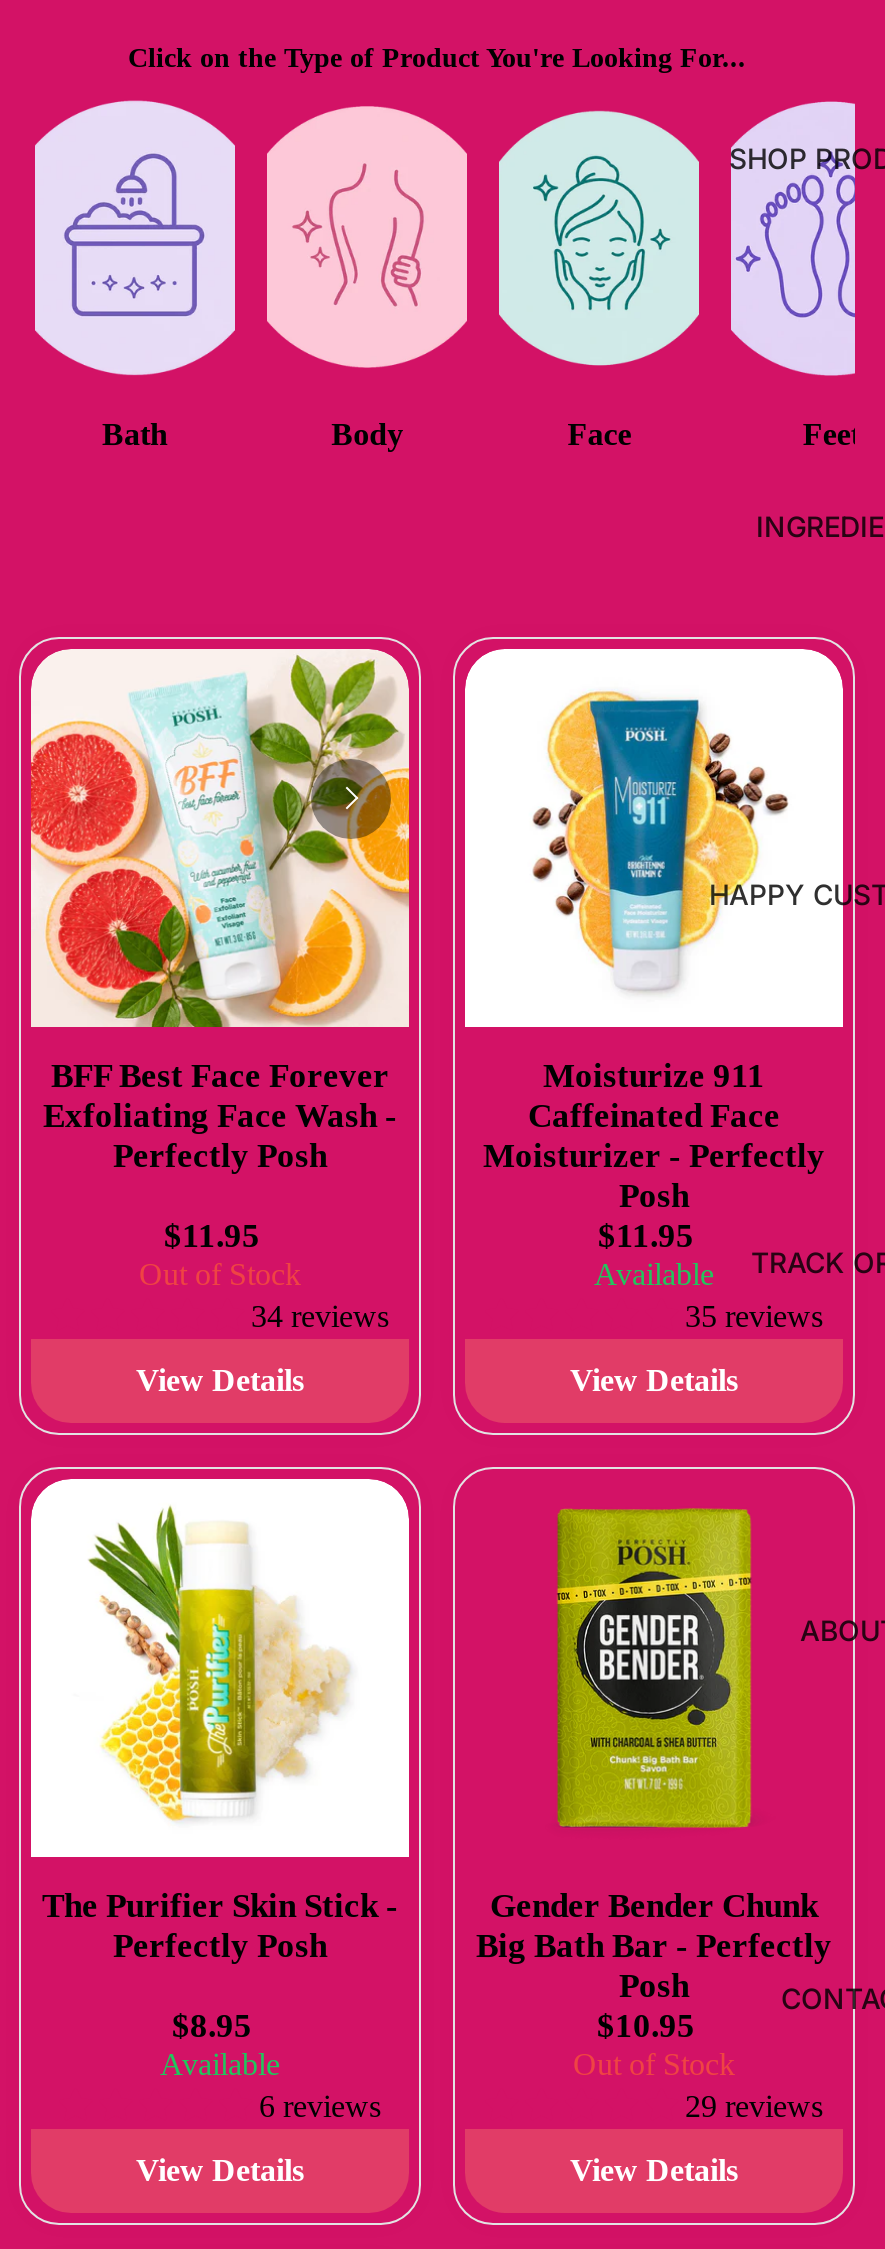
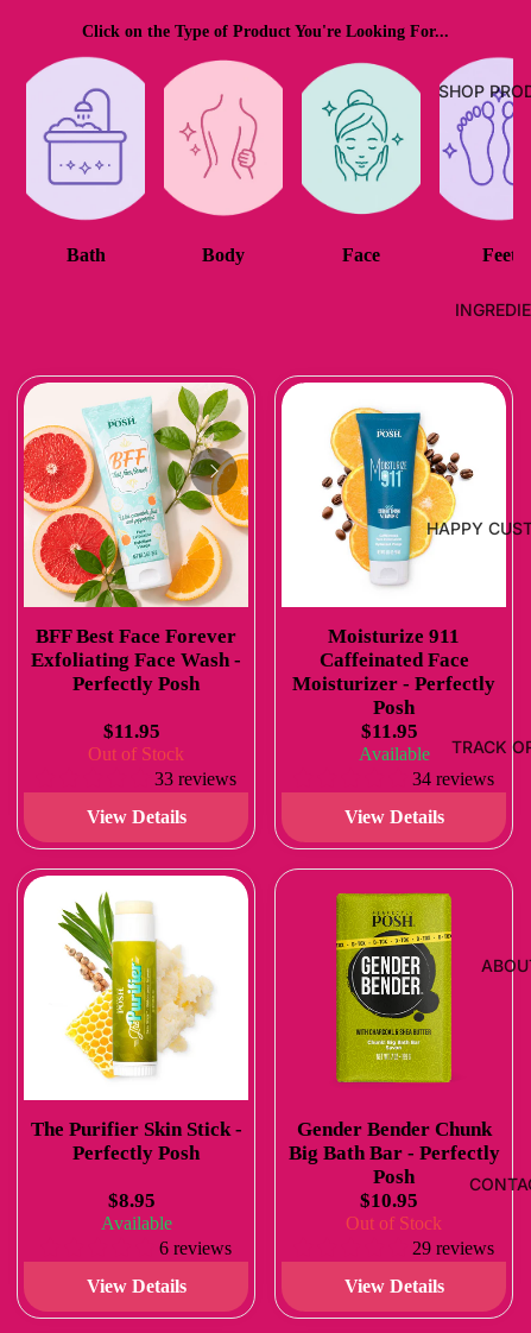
- 34 reviews
+ 33 reviews

- 35 reviews
+ 34 reviews
